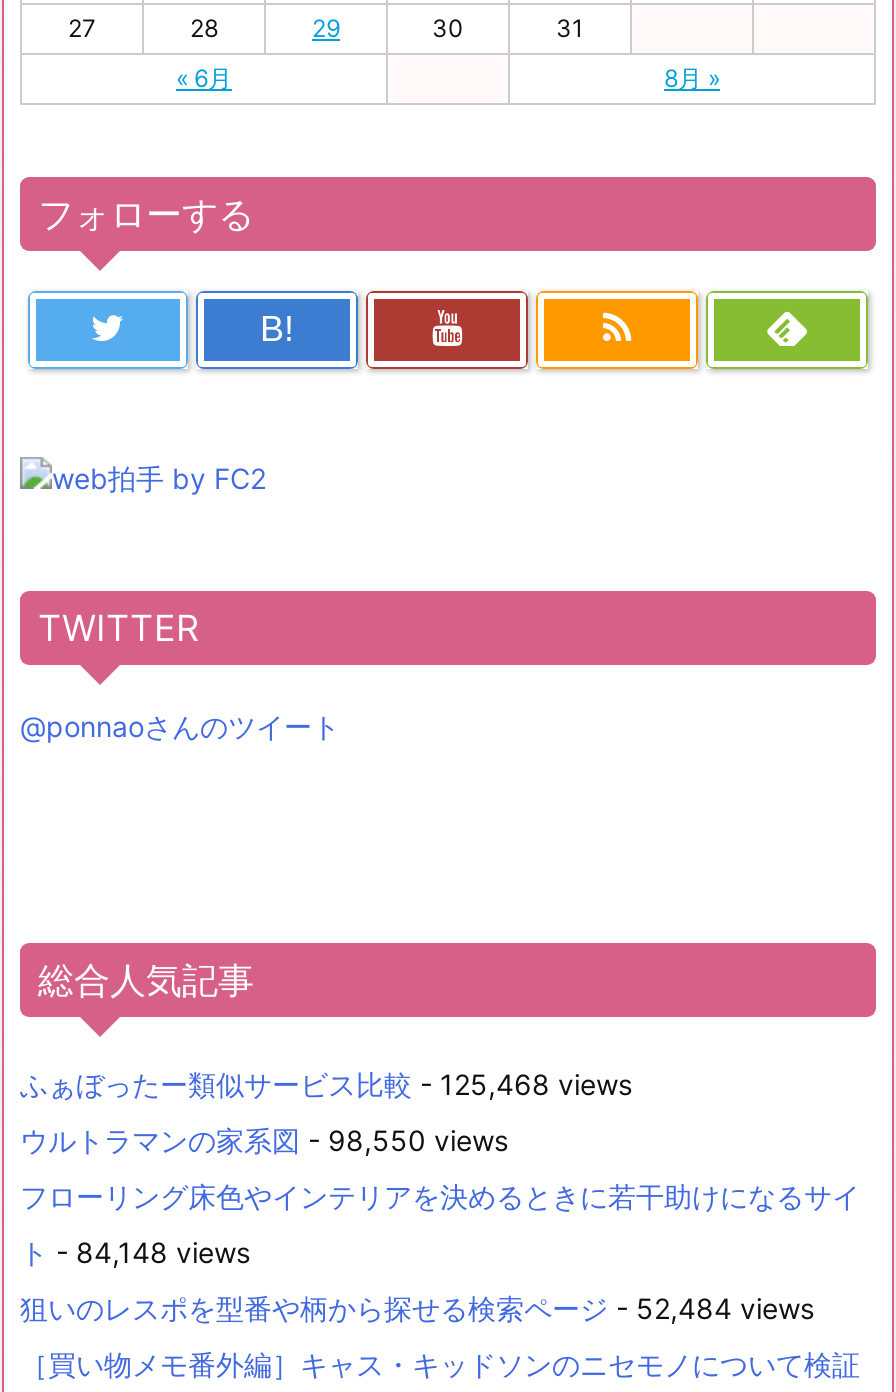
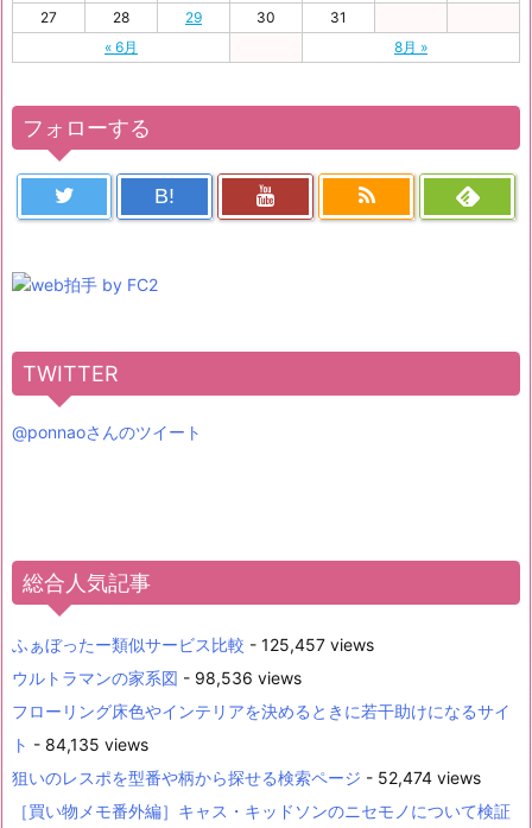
- ふぁぼったー類似サービス比較- 125,468 views
+ ふぁぼったー類似サービス比較- 125,457 views

- ウルトラマンの家系図- 98,550 views
+ ウルトラマンの家系図- 98,536 views

- ト- 84,148 views
+ ト- 84,135 views

- 狙いのレスポを型番や柄から探せる検索ページ- 52,484 views
+ 狙いのレスポを型番や柄から探せる検索ページ- 52,474 views
